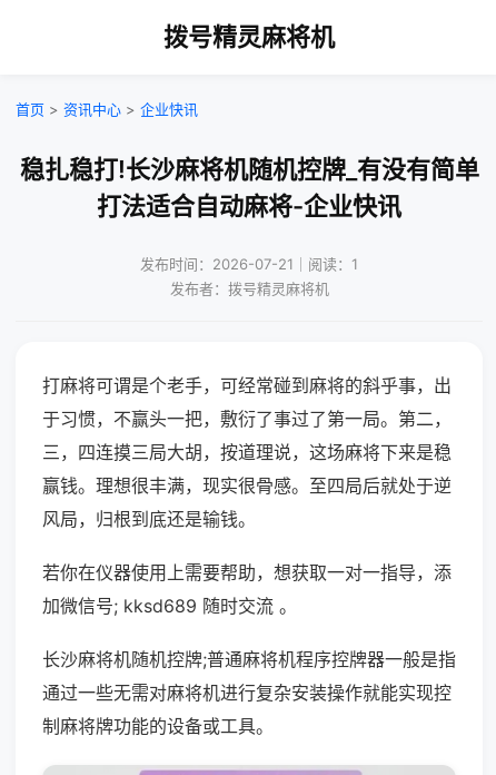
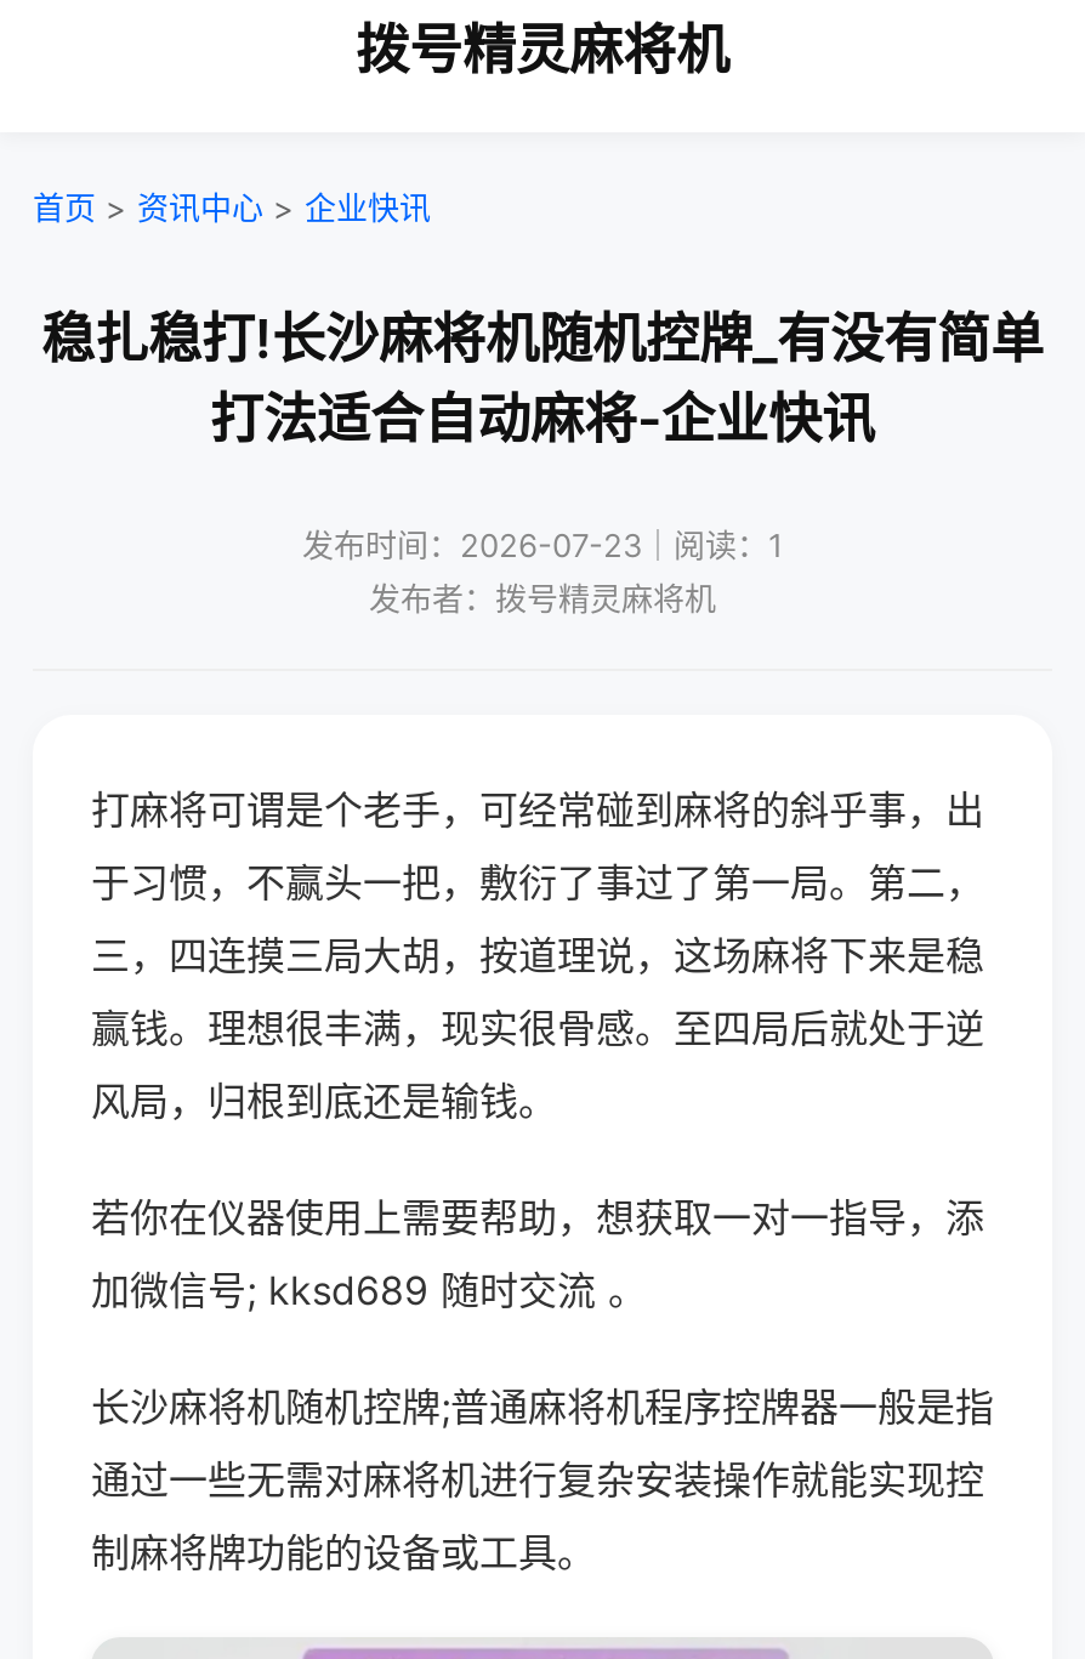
- 发布时间：2026-07-21｜阅读：1
+ 发布时间：2026-07-23｜阅读：1
